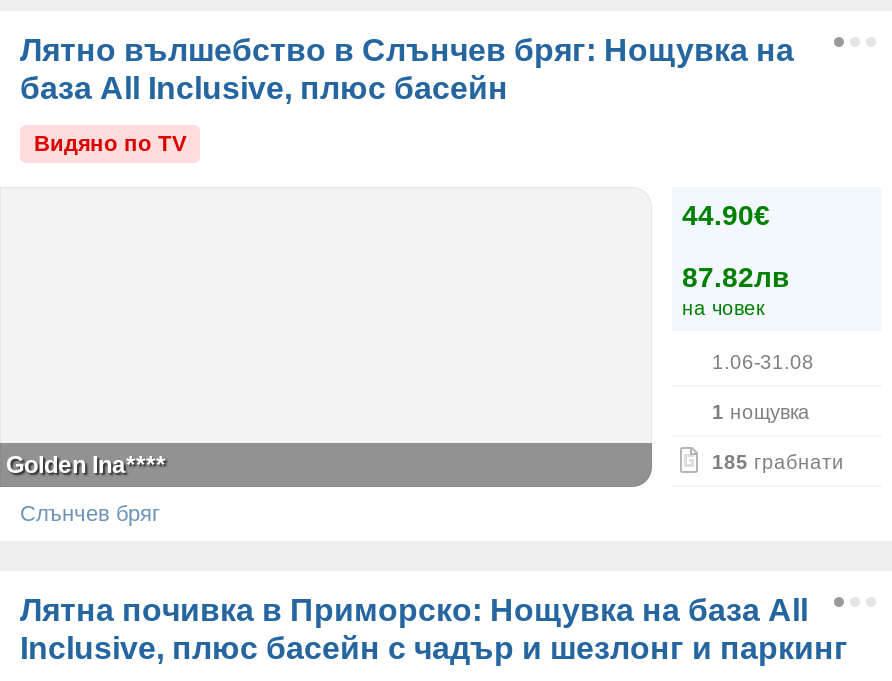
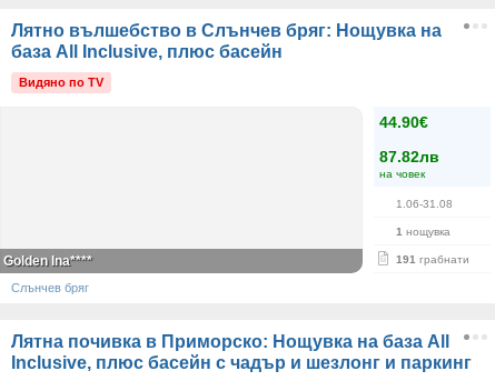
- 185 грабнати
+ 191 грабнати
